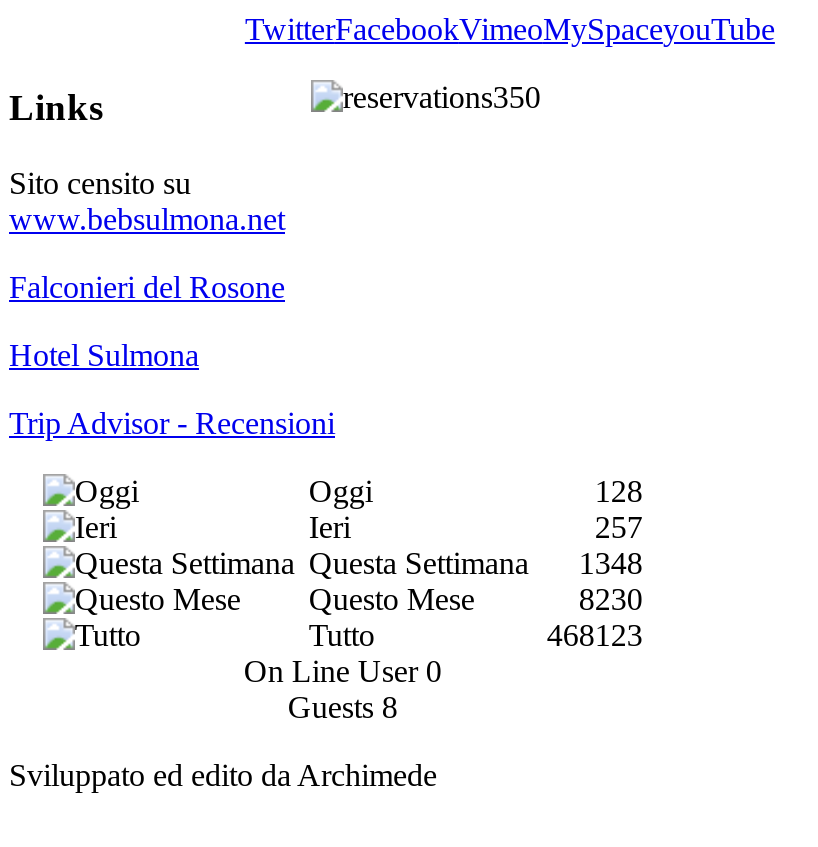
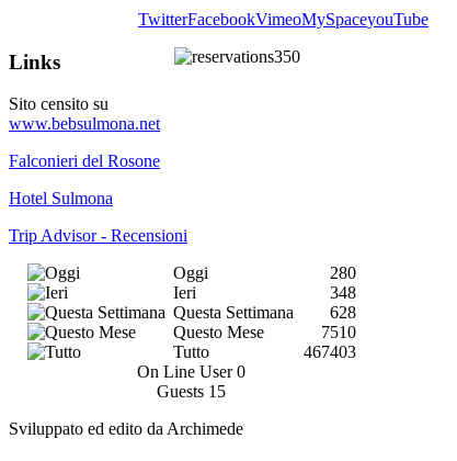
- 128
+ 280

- 257
+ 348

- Questa Settimana 1348
+ Questa Settimana 628

- 8230
+ 7510

- 468123
+ 467403

- Guests 8
+ Guests 15
